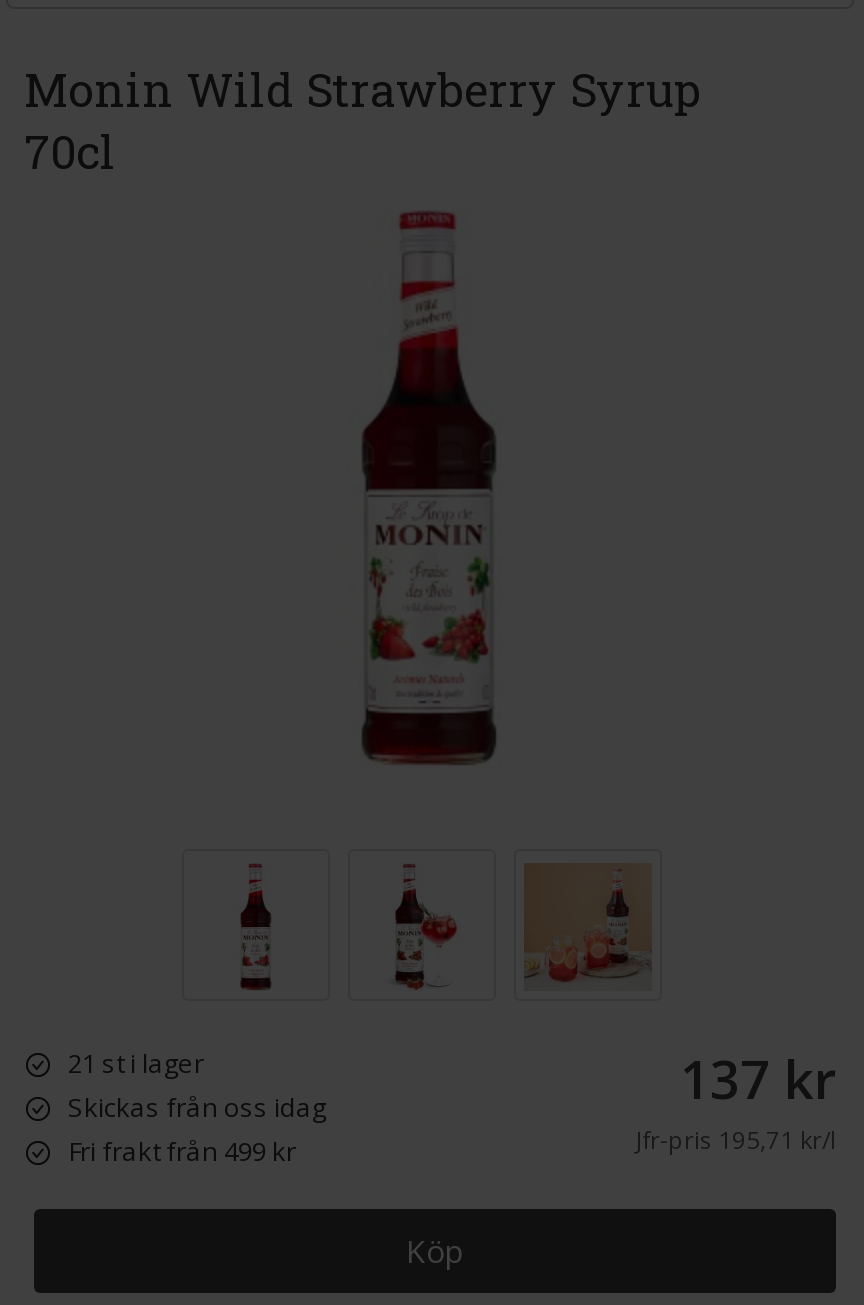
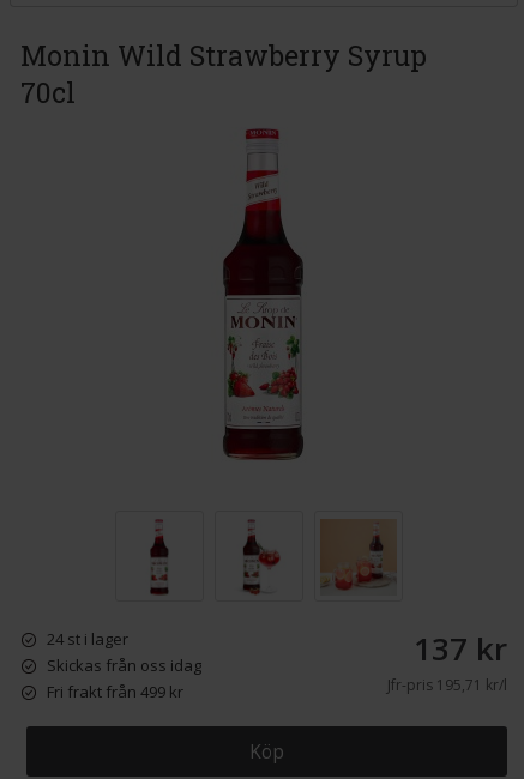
- 21 st i lager
+ 24 st i lager
